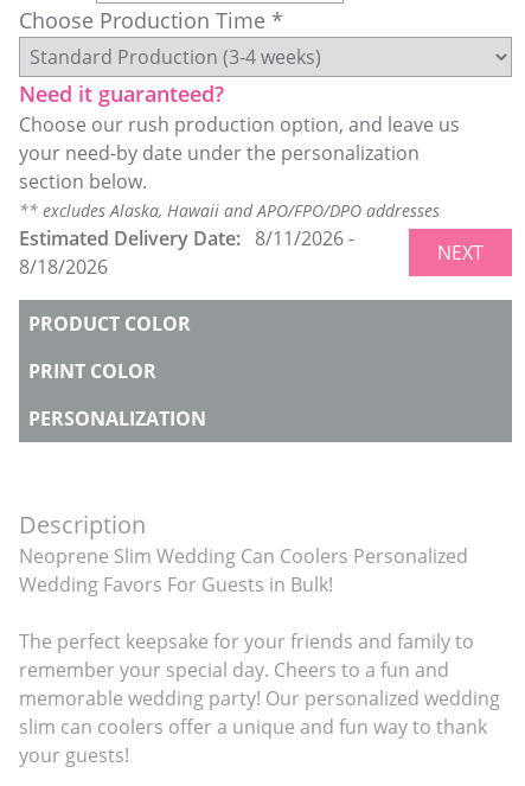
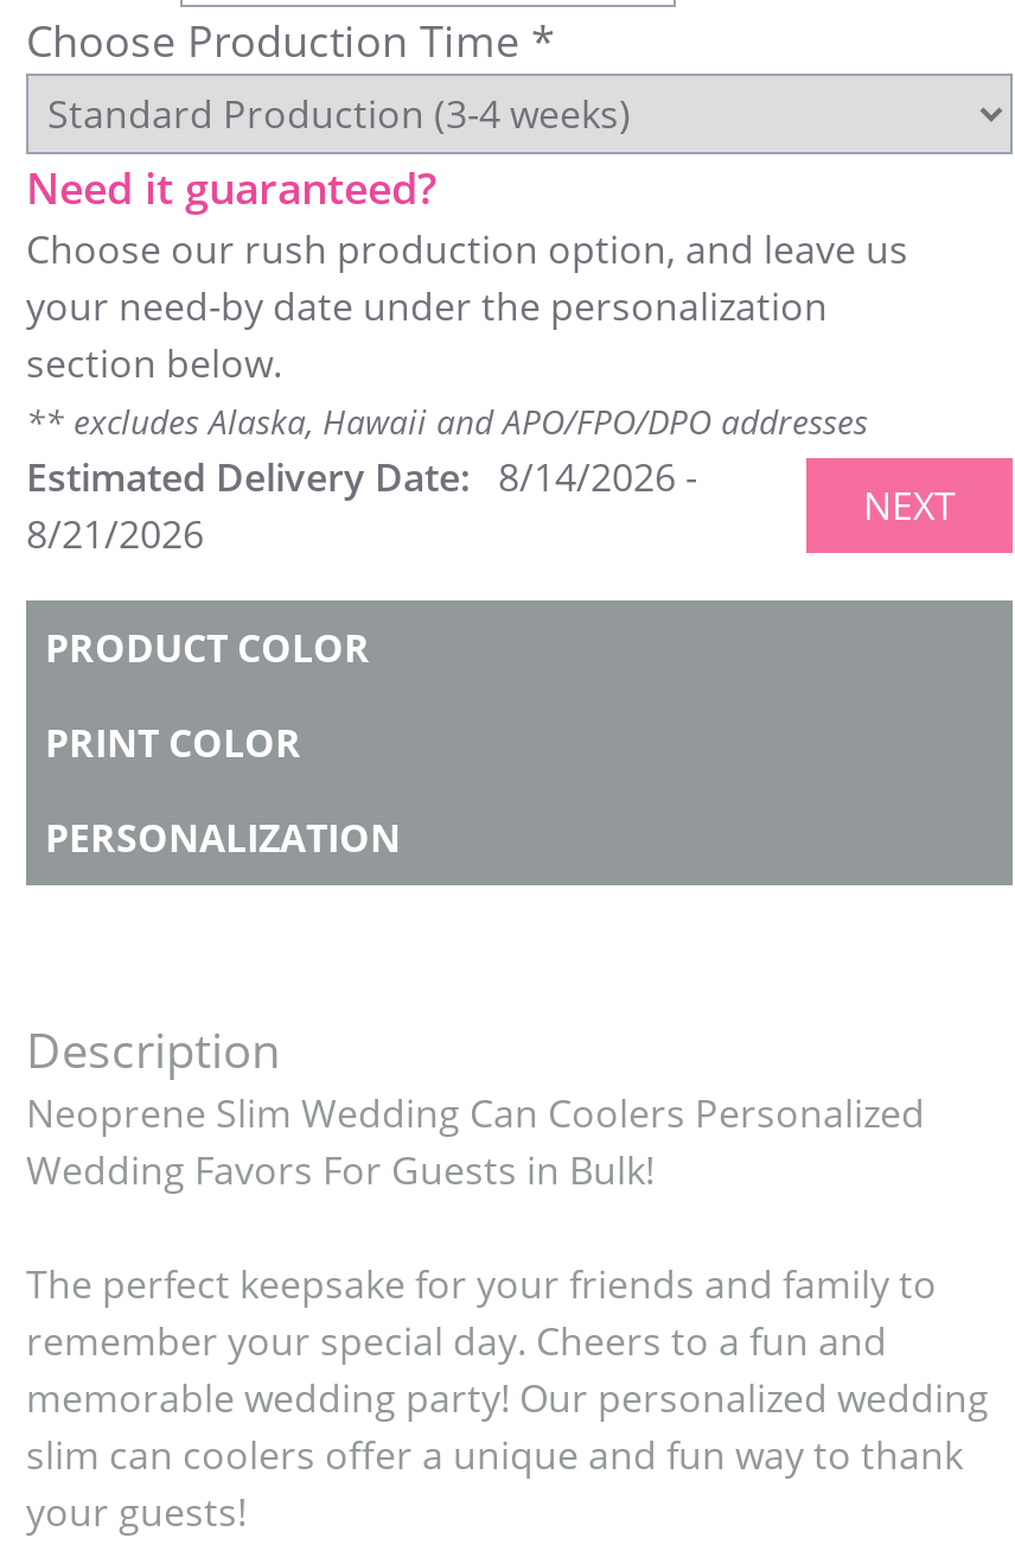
- Estimated Delivery Date: 8/11/2026 -
+ Estimated Delivery Date: 8/14/2026 -

- 8/18/2026
+ 8/21/2026
